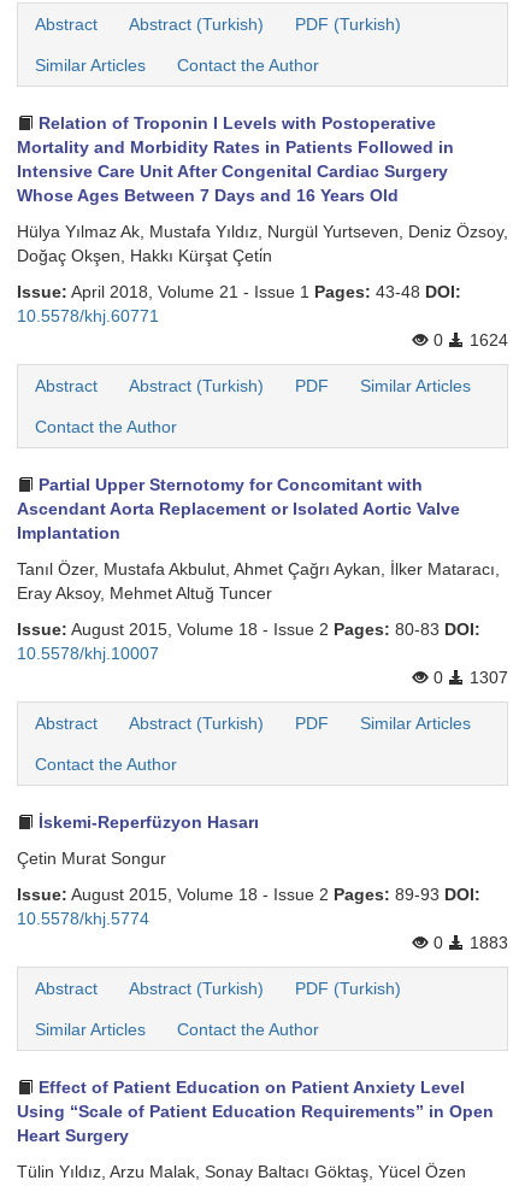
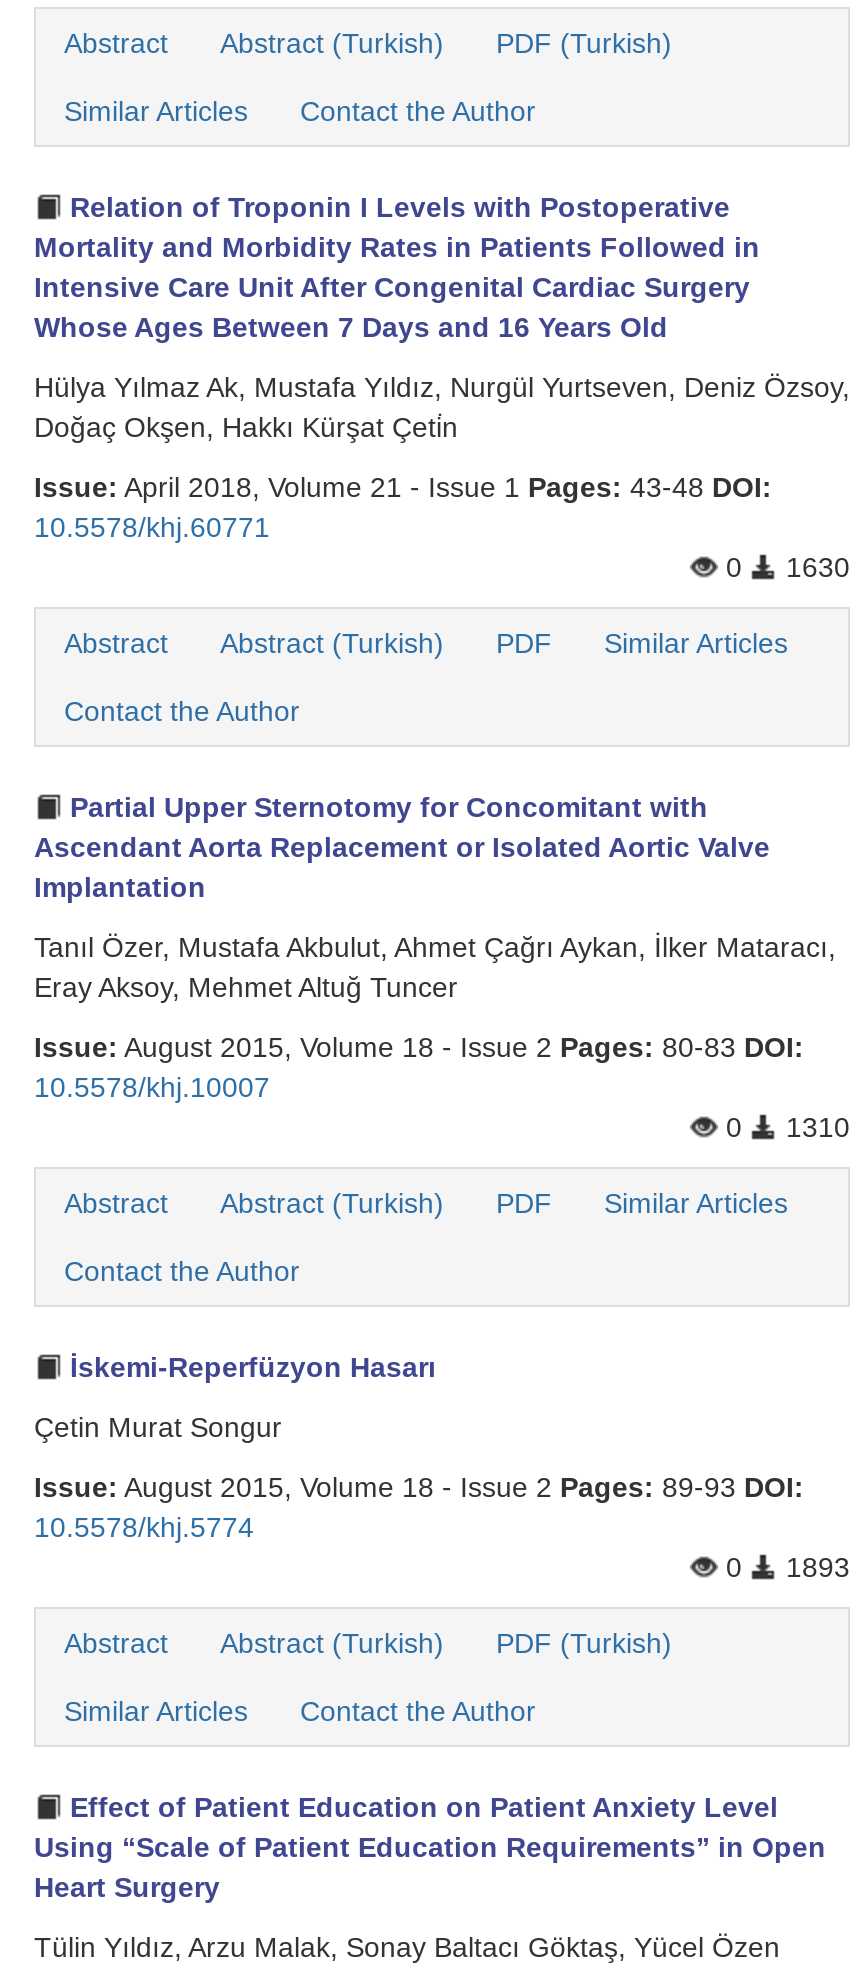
- 0 1624
+ 0 1630

- 0 1307
+ 0 1310

- 0 1883
+ 0 1893
